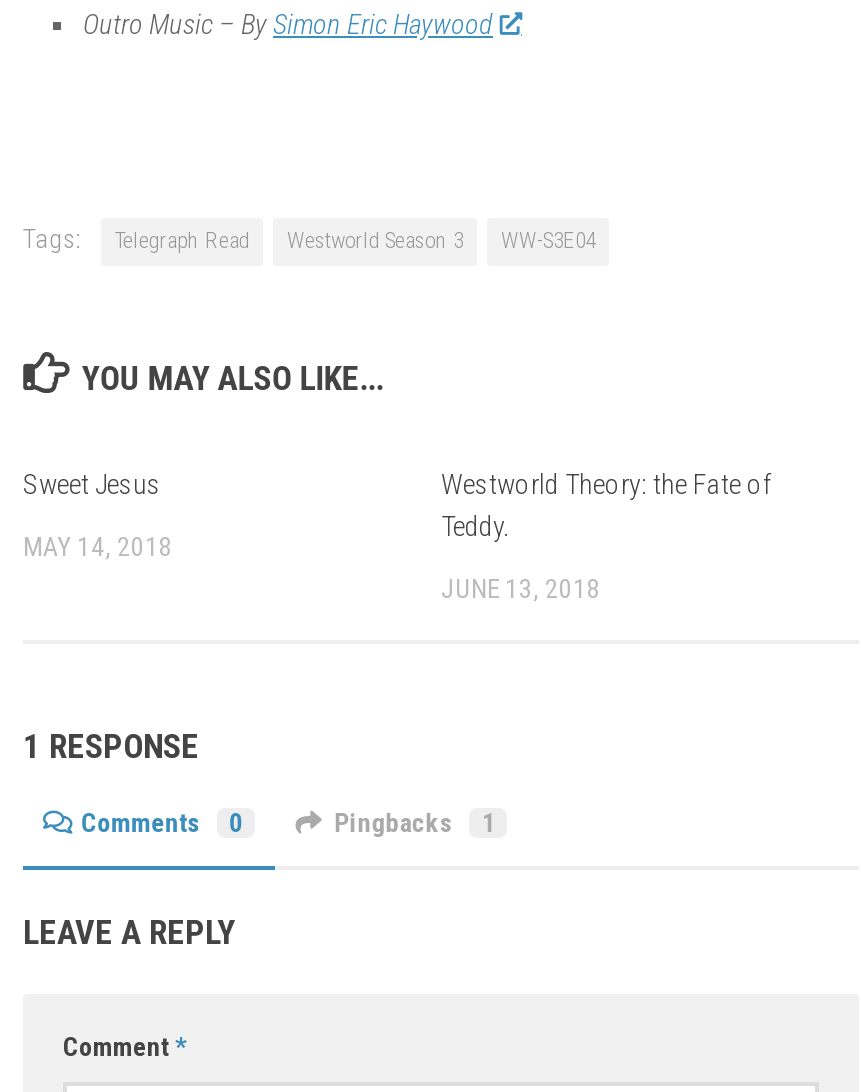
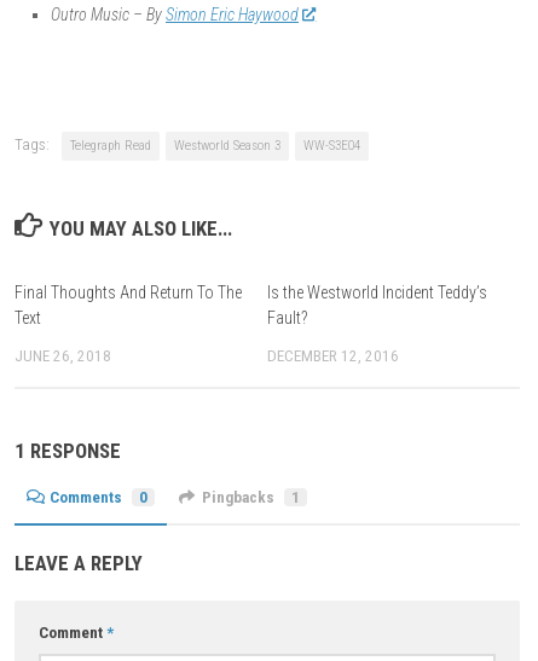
- Sweet Jesus
+ Final Thoughts And Return To The
+ Text

- Westworld Theory: the Fate of
- Teddy.
+ Is the Westworld Incident Teddy’s
+ Fault?

- MAY 14, 2018
+ JUNE 26, 2018

- JUNE 13, 2018
+ DECEMBER 12, 2016
